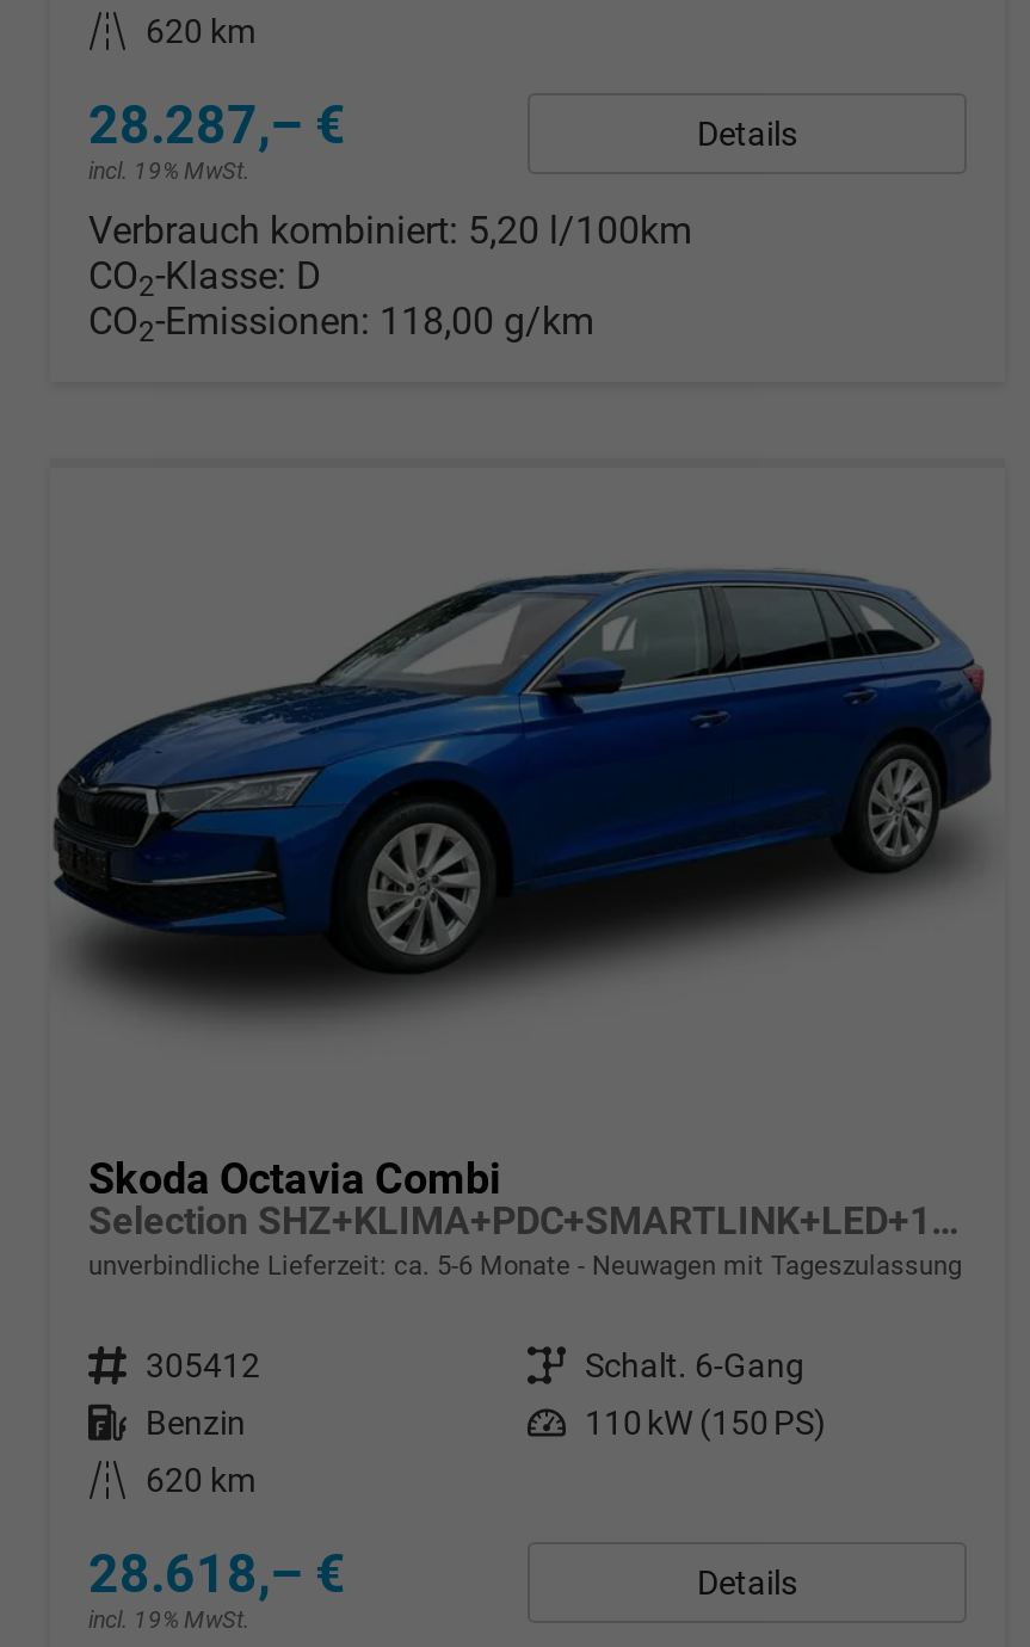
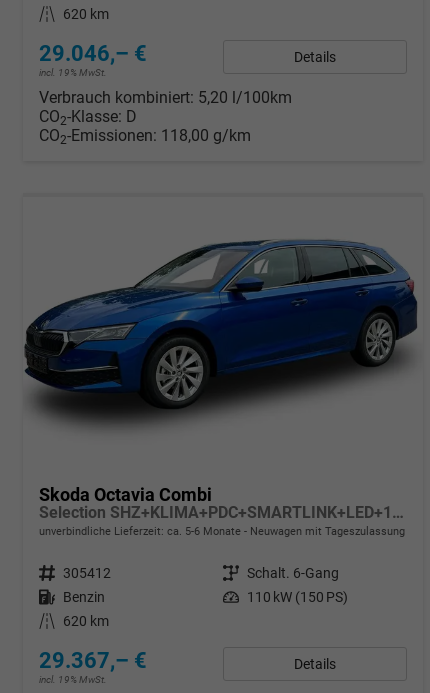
- 28.287,– €
+ 29.046,– €

- 28.618,– €
+ 29.367,– €
